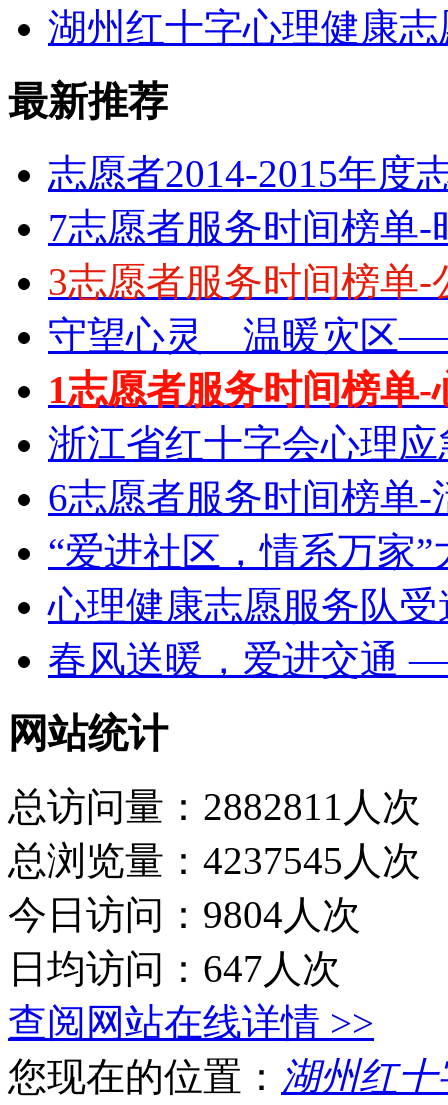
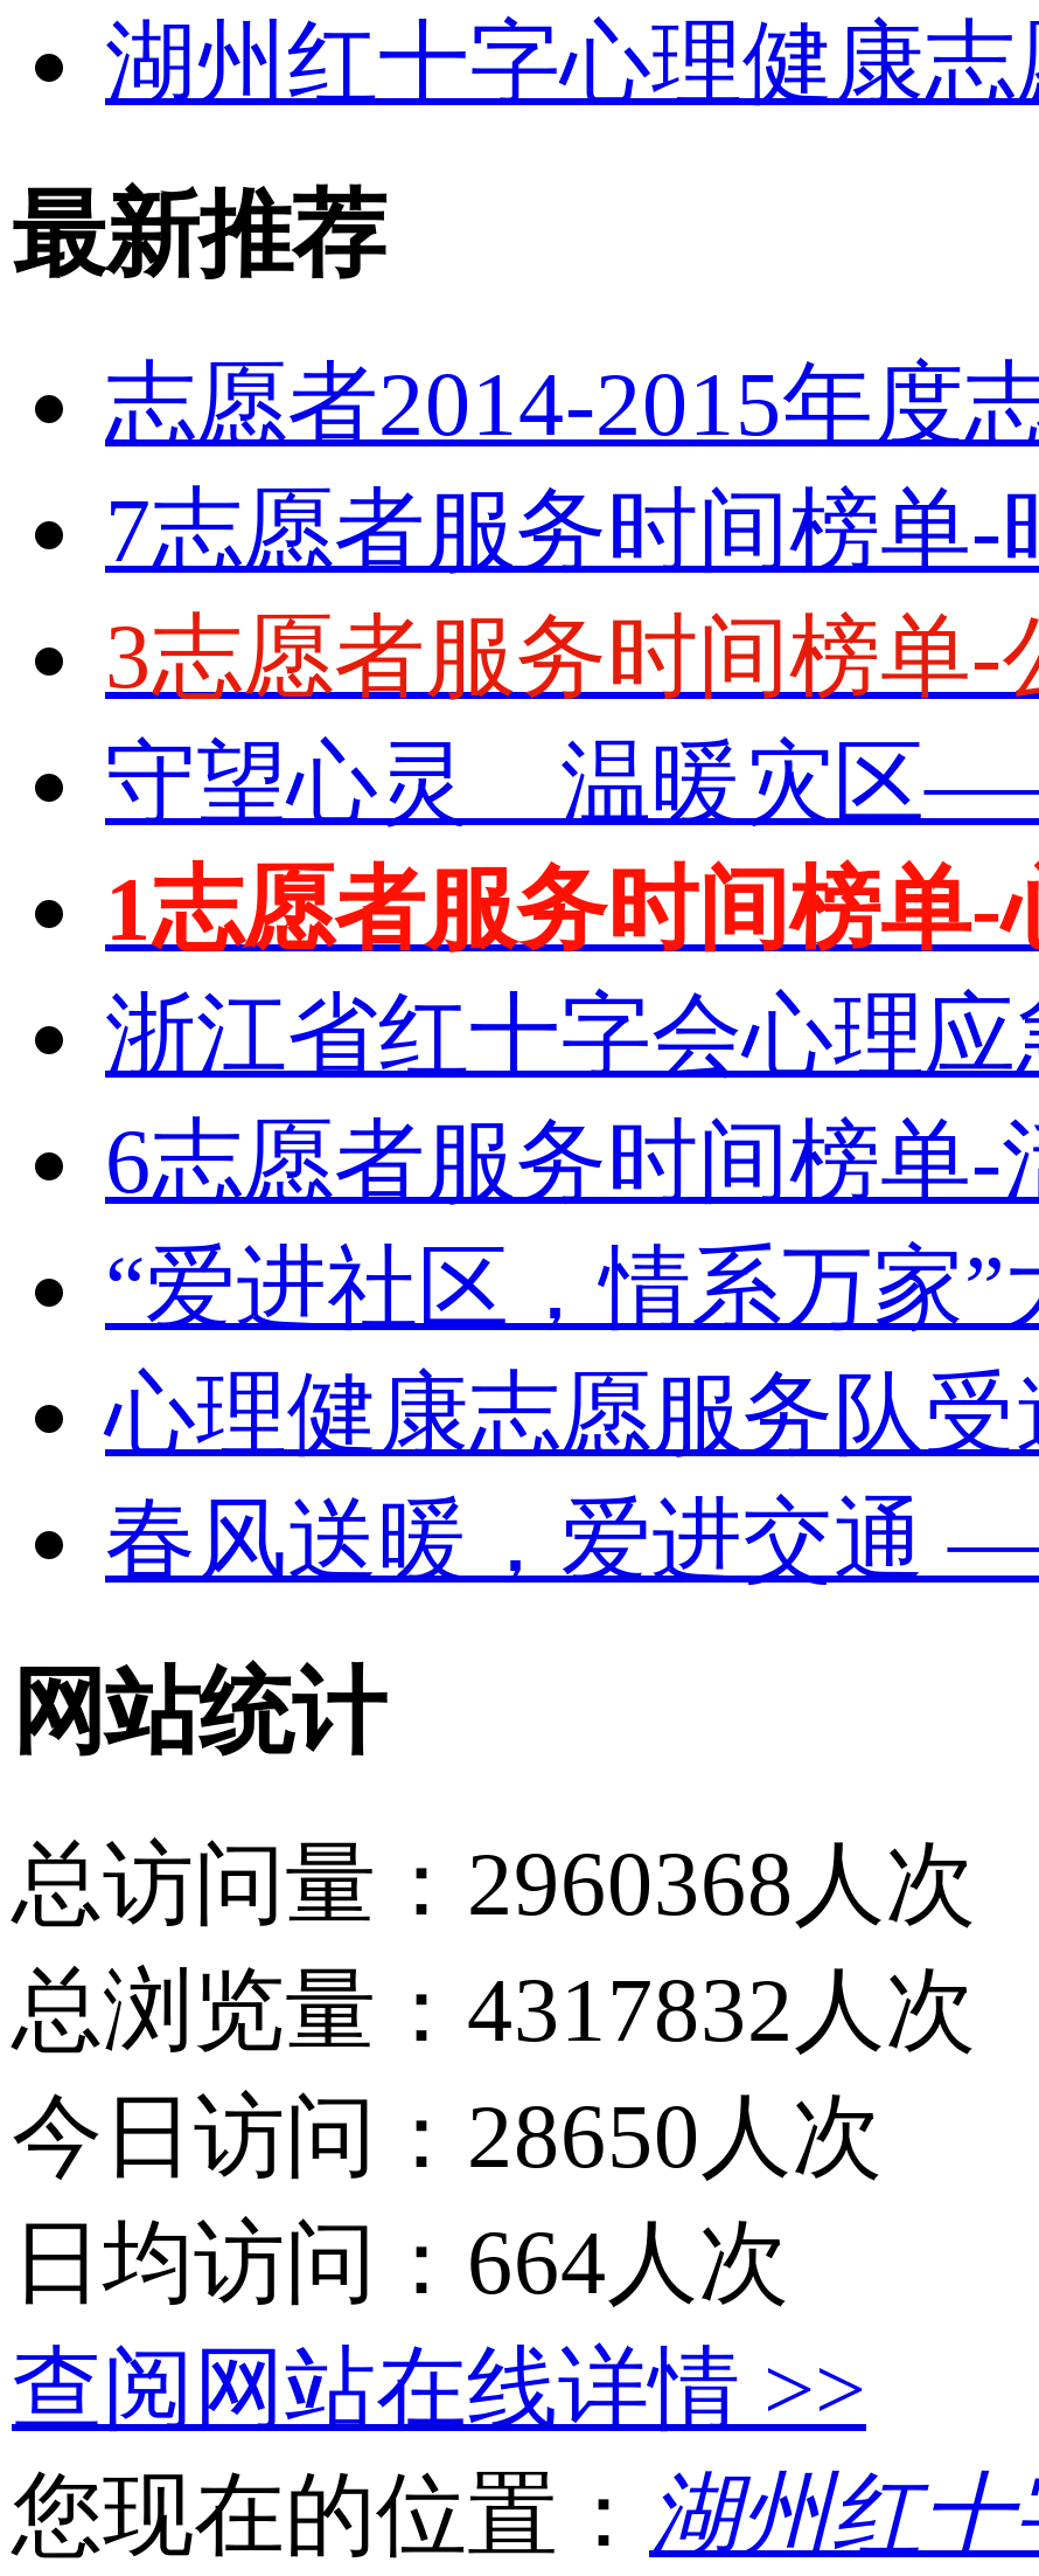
- 总访问量：2882811人次
+ 总访问量：2960368人次

- 总浏览量：4237545人次
+ 总浏览量：4317832人次

- 今日访问：9804人次
+ 今日访问：28650人次

- 日均访问：647人次
+ 日均访问：664人次
